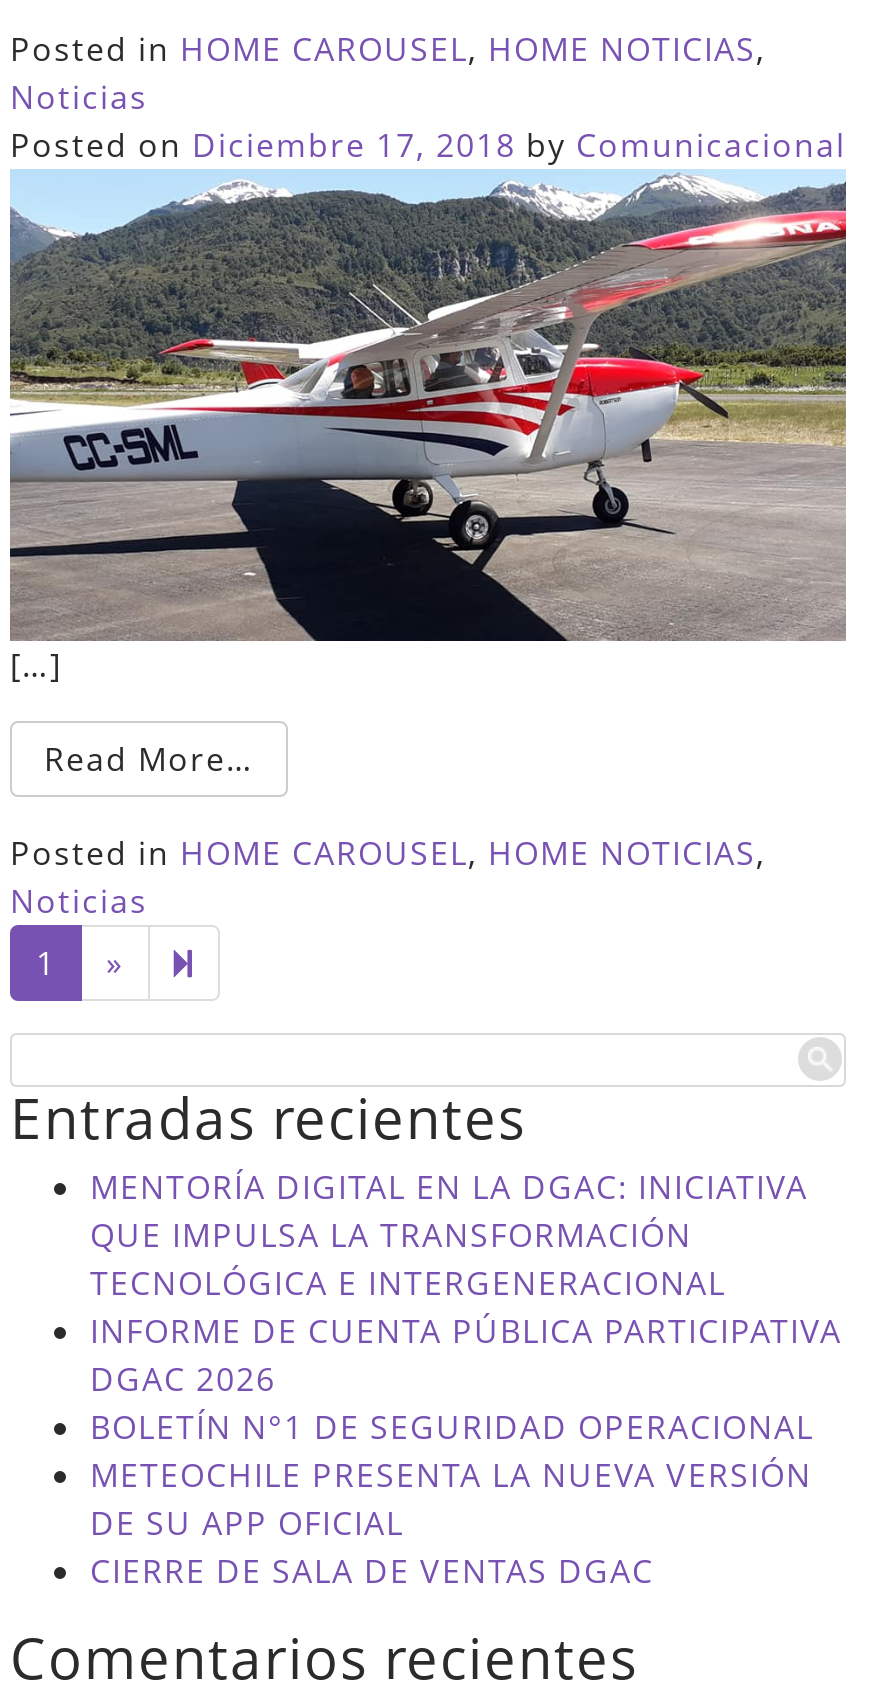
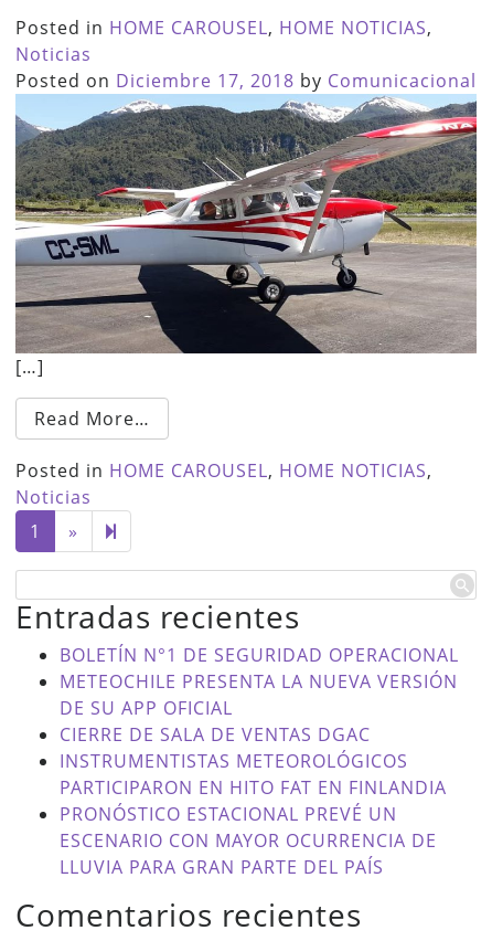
- MENTORÍA DIGITAL EN LA DGAC: INICIATIVA
- QUE IMPULSA LA TRANSFORMACIÓN
- TECNOLÓGICA E INTERGENERACIONAL
- INFORME DE CUENTA PÚBLICA PARTICIPATIVA
- DGAC 2026

moved up: BOLETÍN N°1 DE SEGURIDAD OPERACIONAL | METEOCHILE PRESENTA LA NUEVA VERSIÓN | DE SU APP OFICIAL | CIERRE DE SALA DE VENTAS DGAC

+ INSTRUMENTISTAS METEOROLÓGICOS
+ PARTICIPARON EN HITO FAT EN FINLANDIA
+ PRONÓSTICO ESTACIONAL PREVÉ UN
+ ESCENARIO CON MAYOR OCURRENCIA DE
+ LLUVIA PARA GRAN PARTE DEL PAÍS
